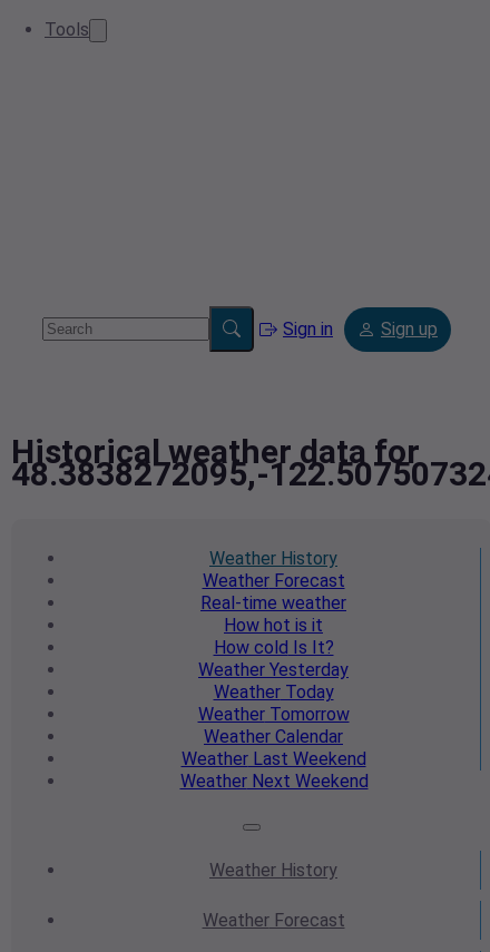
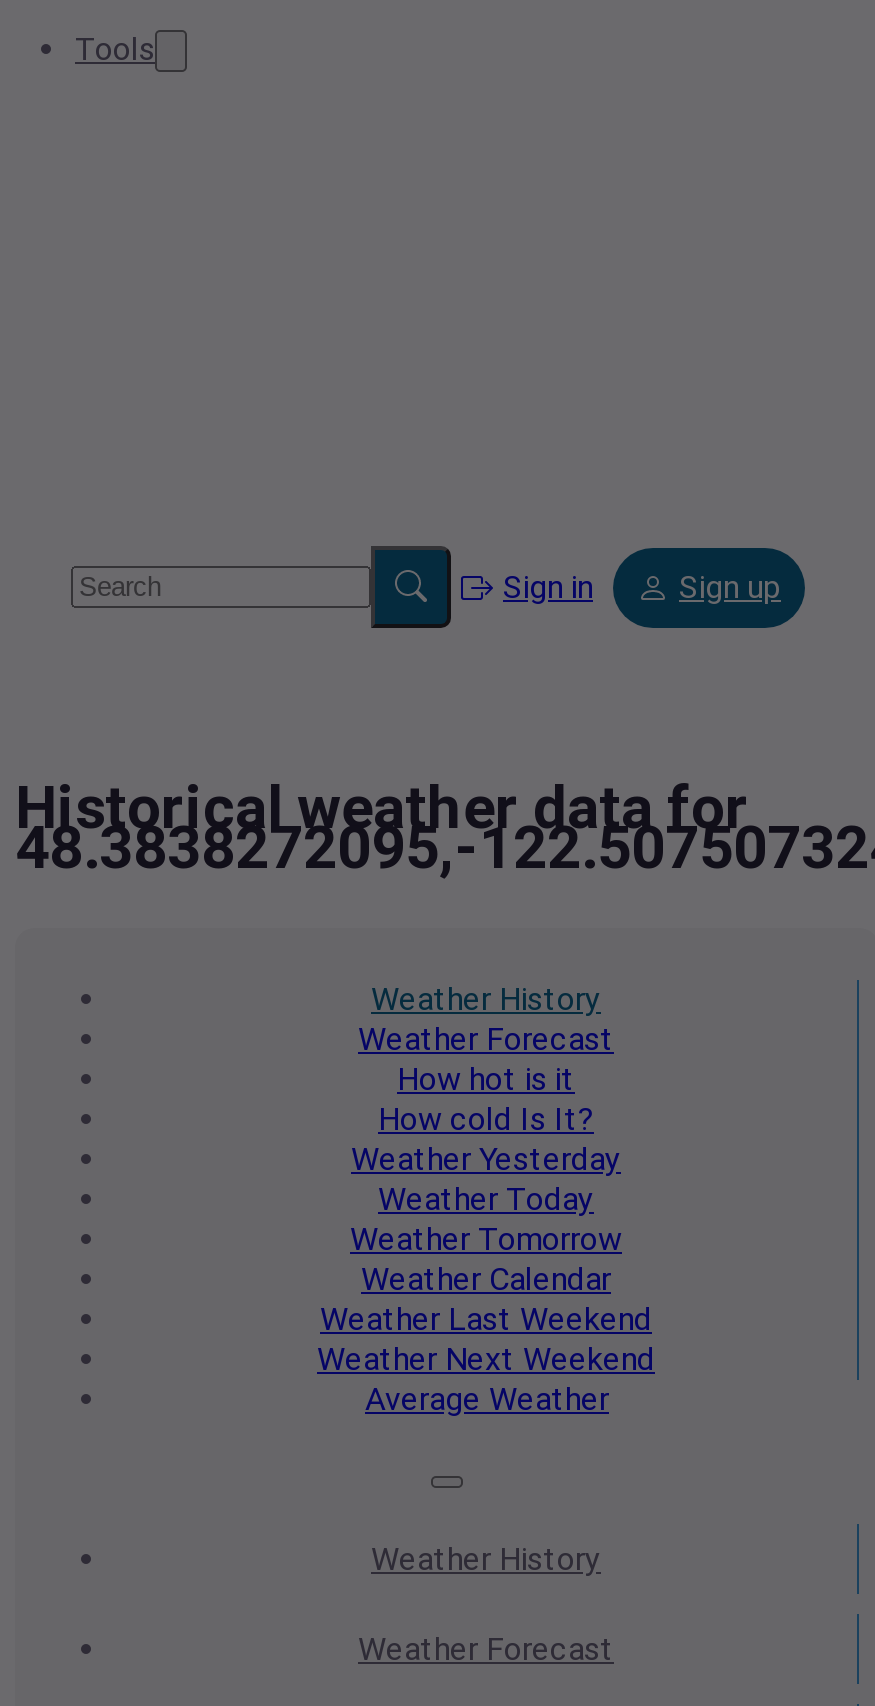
- Real-time weather

moved up: How hot is it | How cold Is It? | Weather Yesterday | Weather Today | Weather Tomorrow | Weather Calendar | Weather Last Weekend | Weather Next Weekend

+ Average Weather
